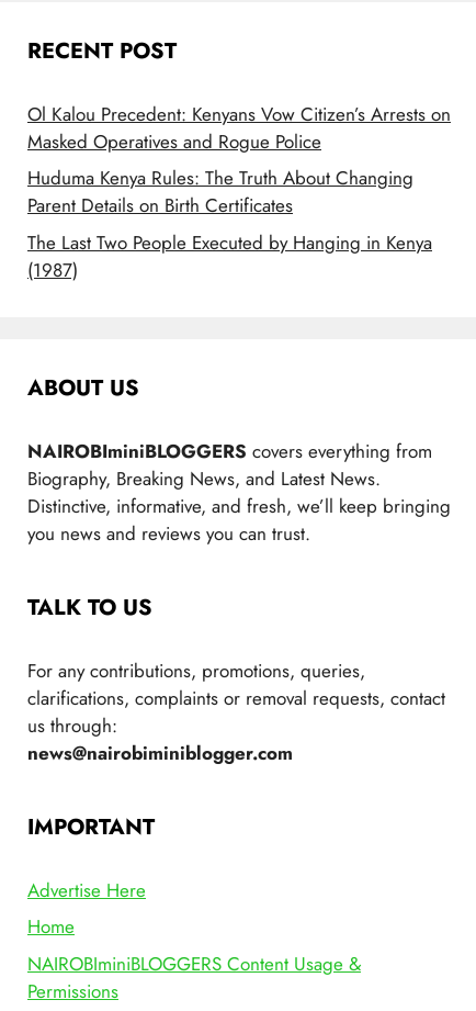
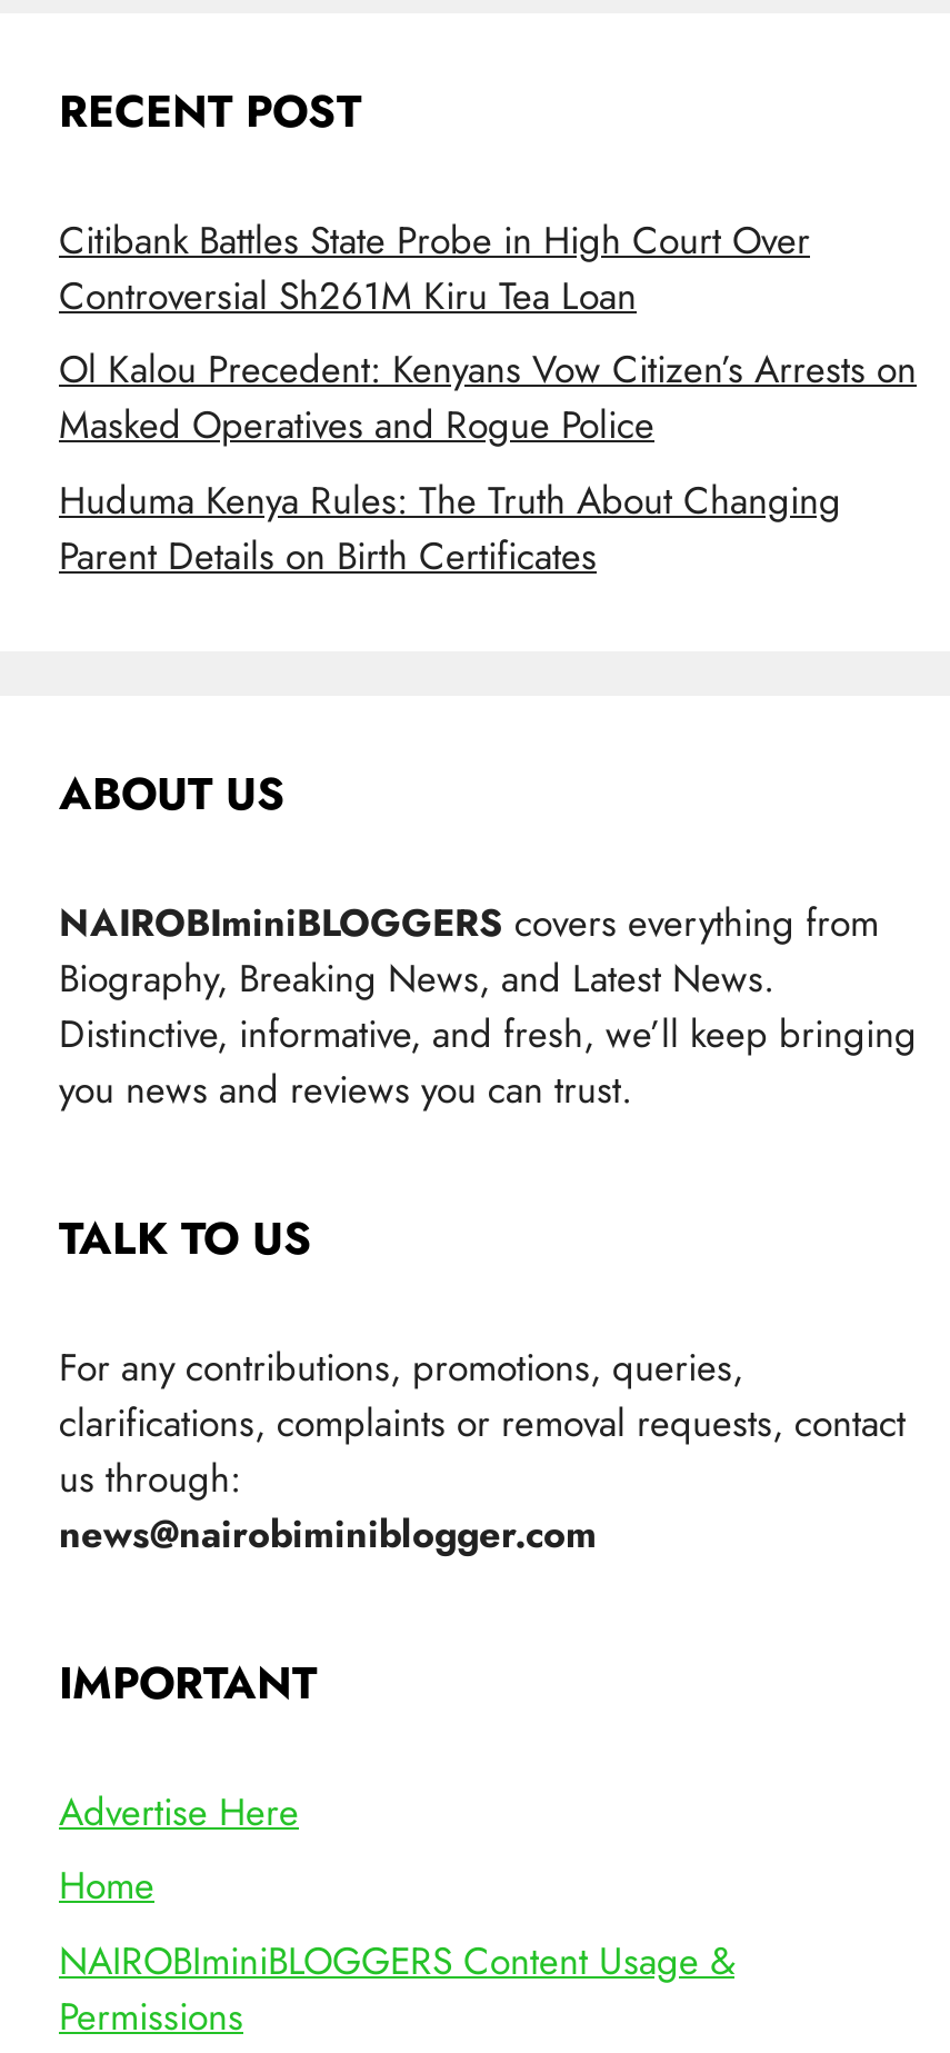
+ Citibank Battles State Probe in High Court Over
+ Controversial Sh261M Kiru Tea Loan

moved down: Ol Kalou Precedent: Kenyans Vow Citizen’s Arrests on | Masked Operatives and Rogue Police | Huduma Kenya Rules: The Truth About Changing | Parent Details on Birth Certificates

- The Last Two People Executed by Hanging in Kenya
- (1987)
